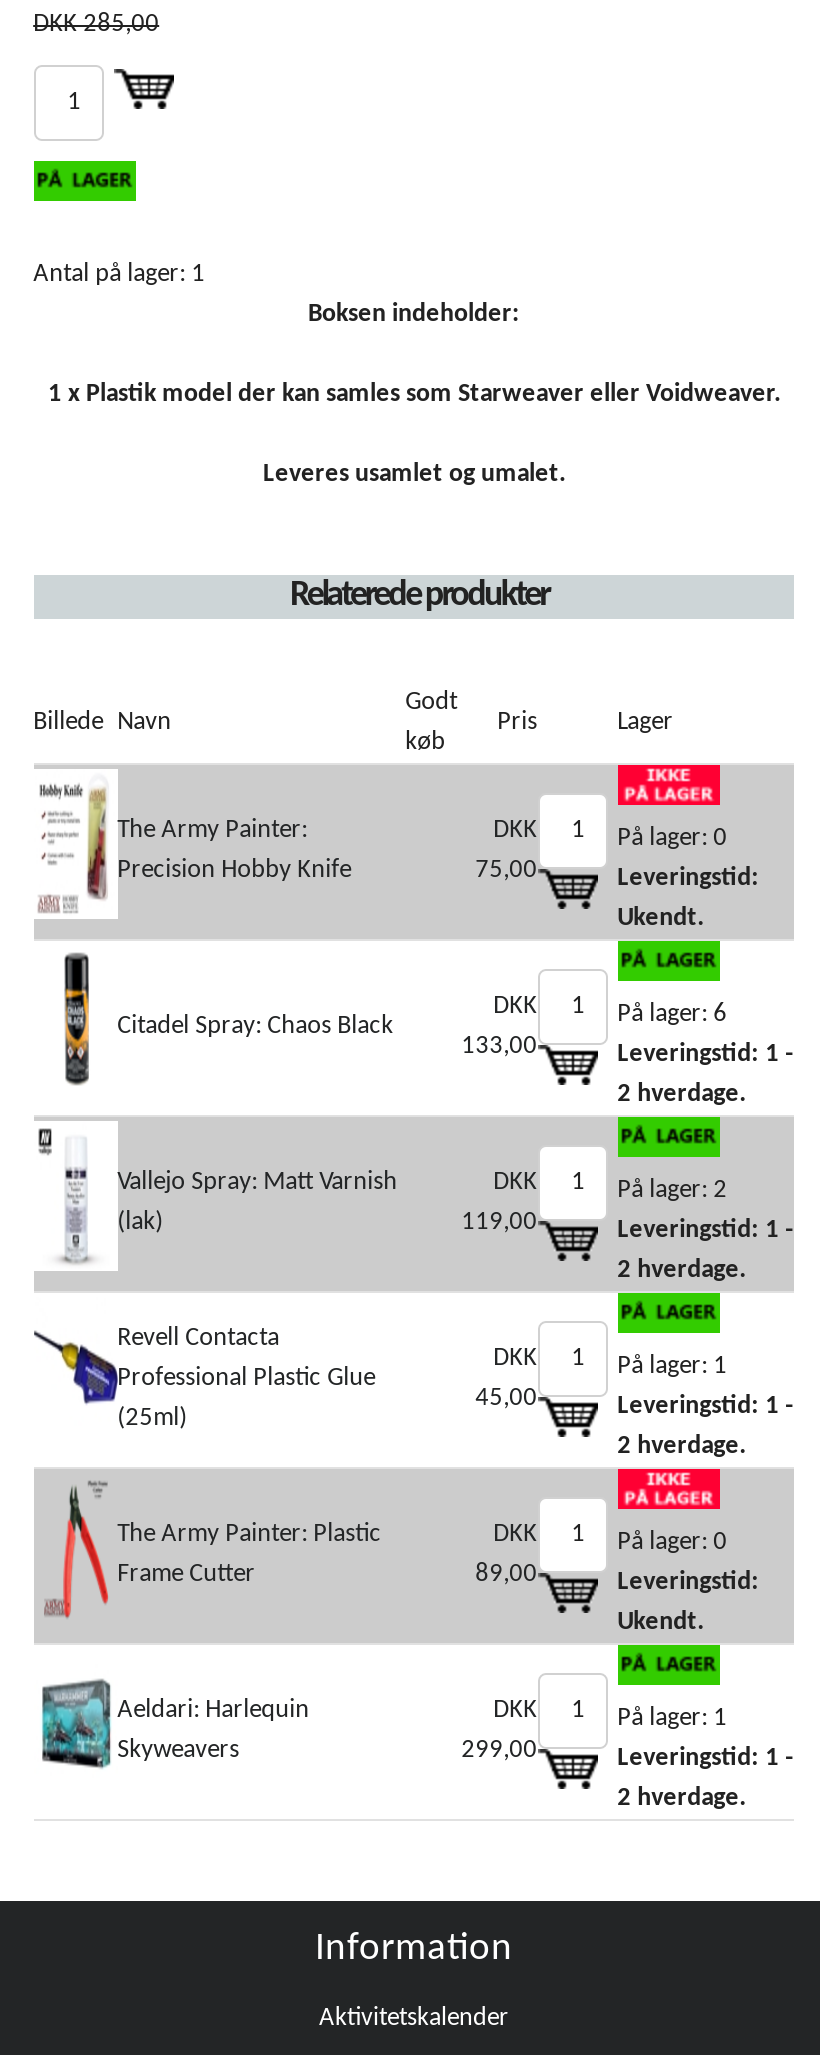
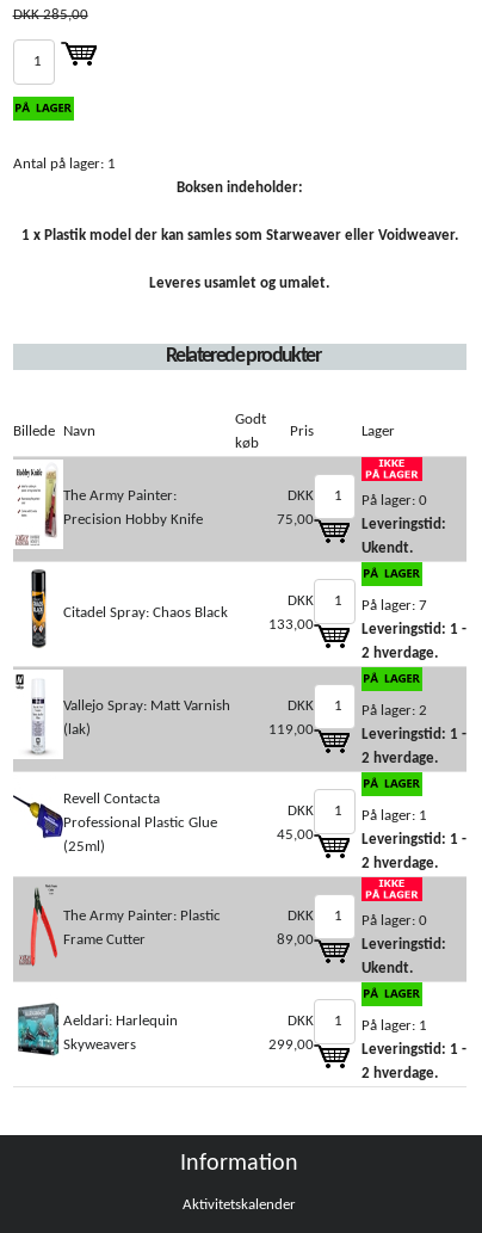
- På lager: 6
+ På lager: 7
